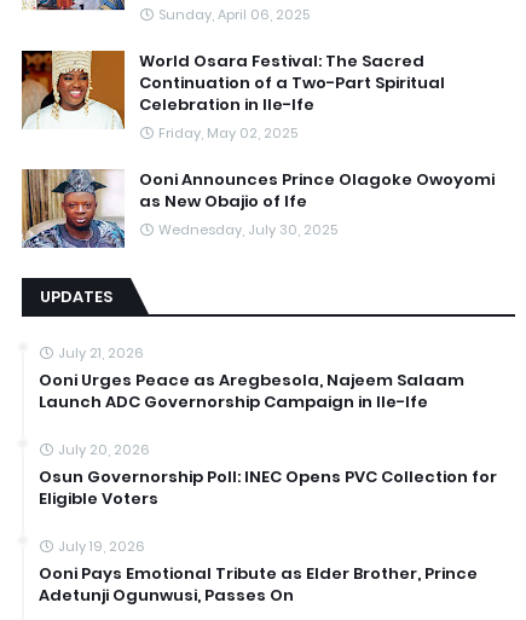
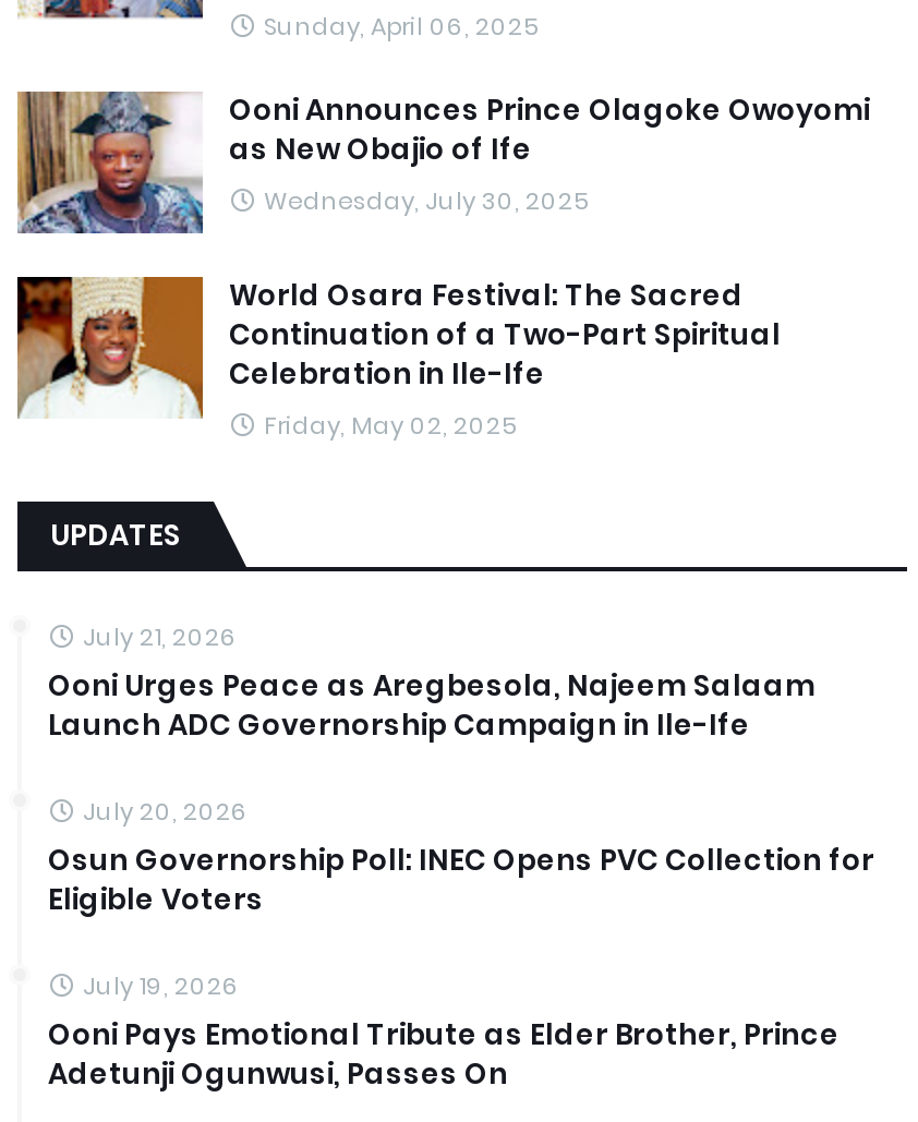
moved down: [image] | World Osara Festival: The Sacred | Continuation of a Two-Part Spiritual | Celebration in Ile-Ife | Friday, May 02, 2025

moved up: [image] | Ooni Announces Prince Olagoke Owoyomi | as New Obajio of Ife | Wednesday, July 30, 2025
